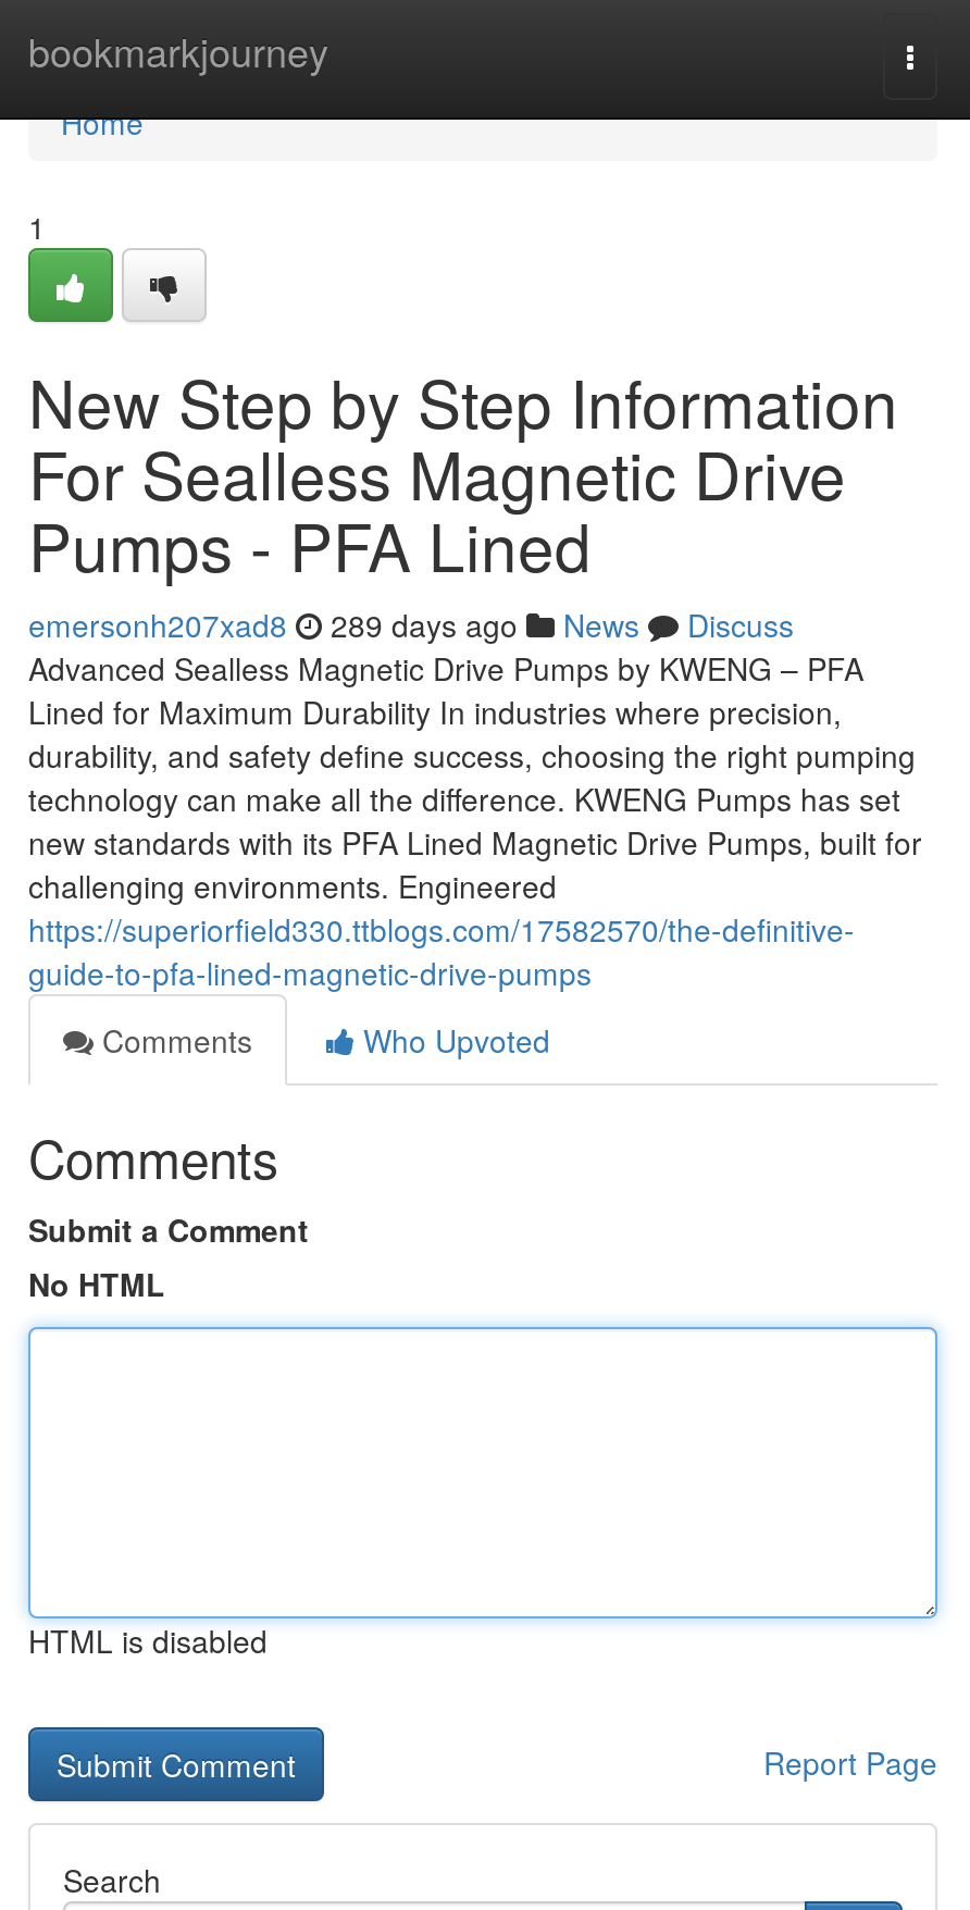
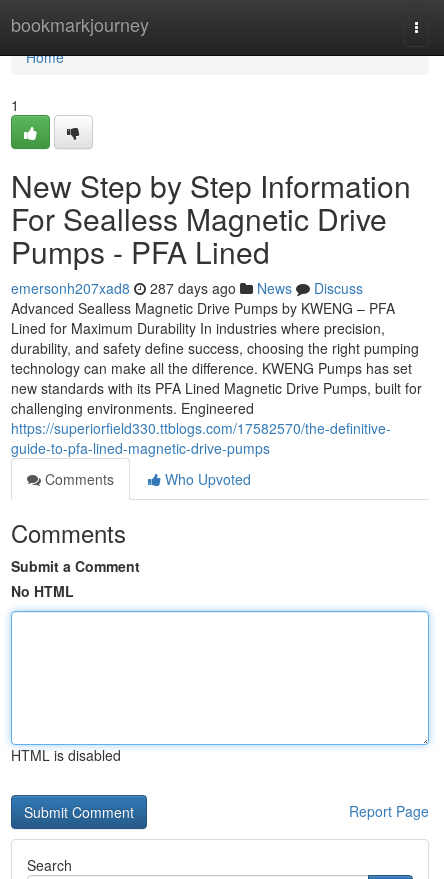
- emersonh207xad8 289 days ago News Discuss
+ emersonh207xad8 287 days ago News Discuss
